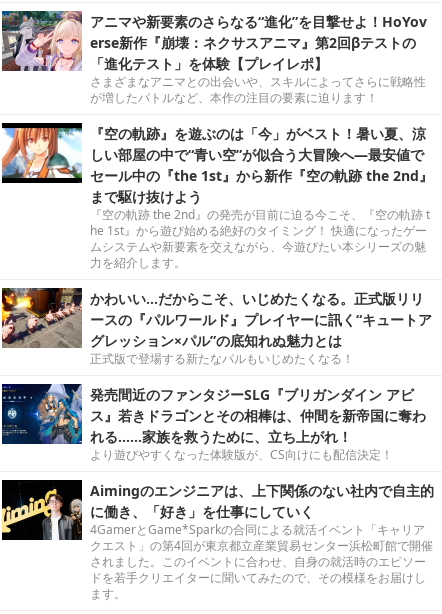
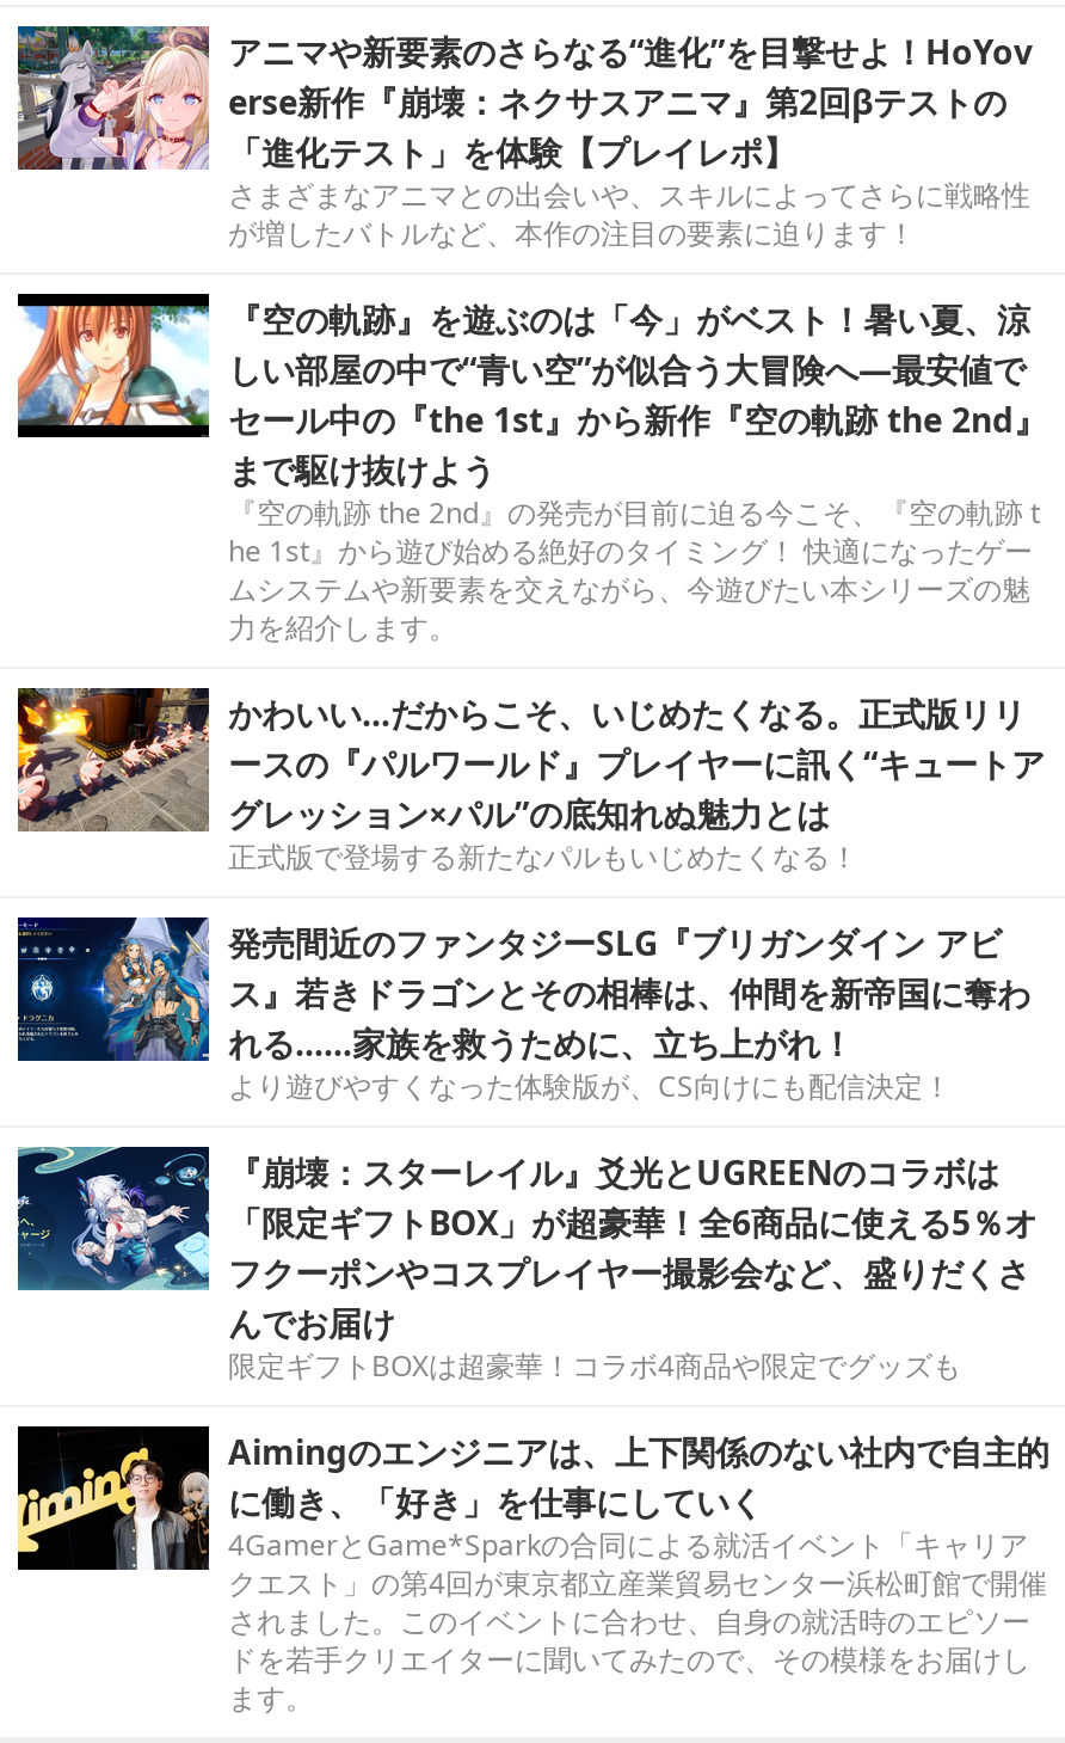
+ [image]
+ 『崩壊：スターレイル』爻光とUGREENのコラボは
+ 「限定ギフトBOX」が超豪華！全6商品に使える5％オ
+ フクーポンやコスプレイヤー撮影会など、盛りだくさ
+ んでお届け
+ 限定ギフトBOXは超豪華！コラボ4商品や限定でグッズも
